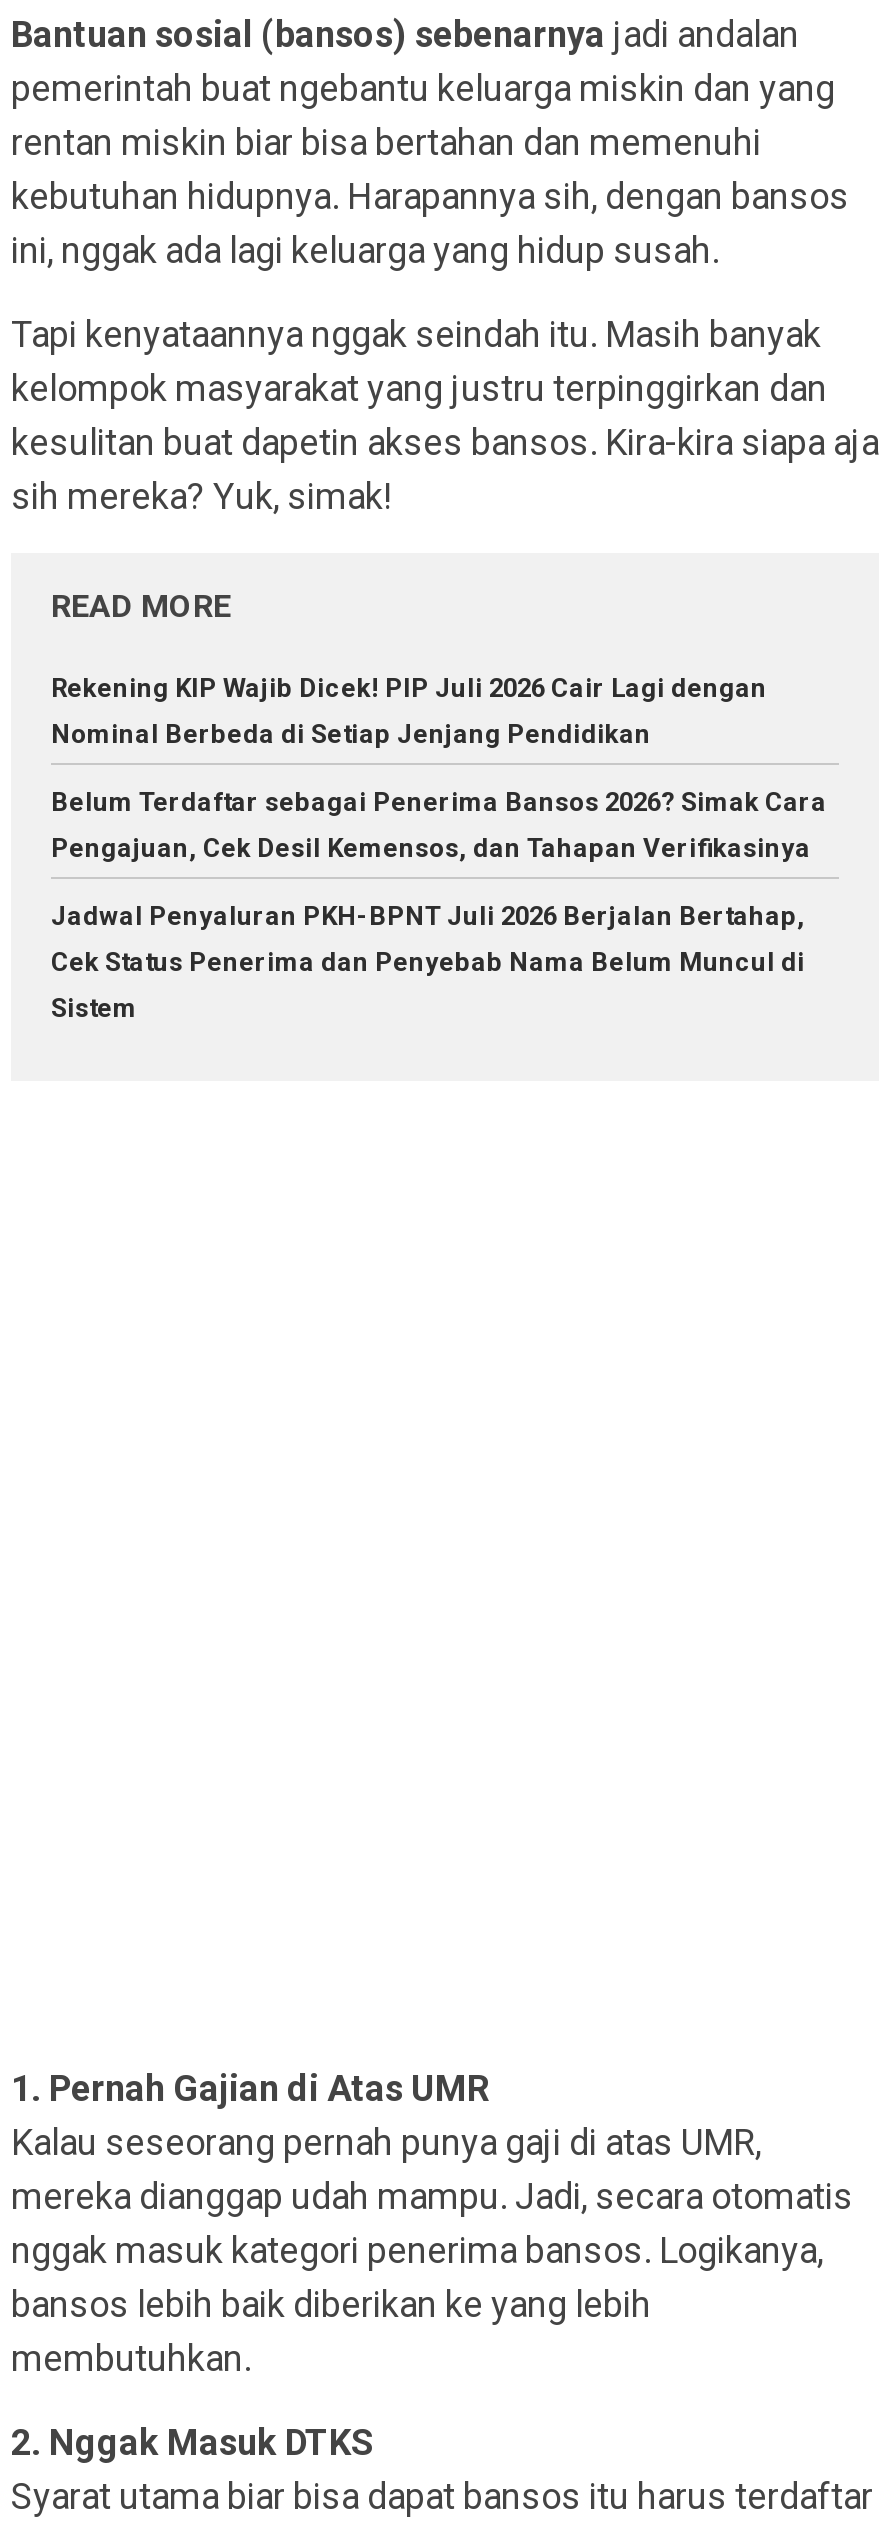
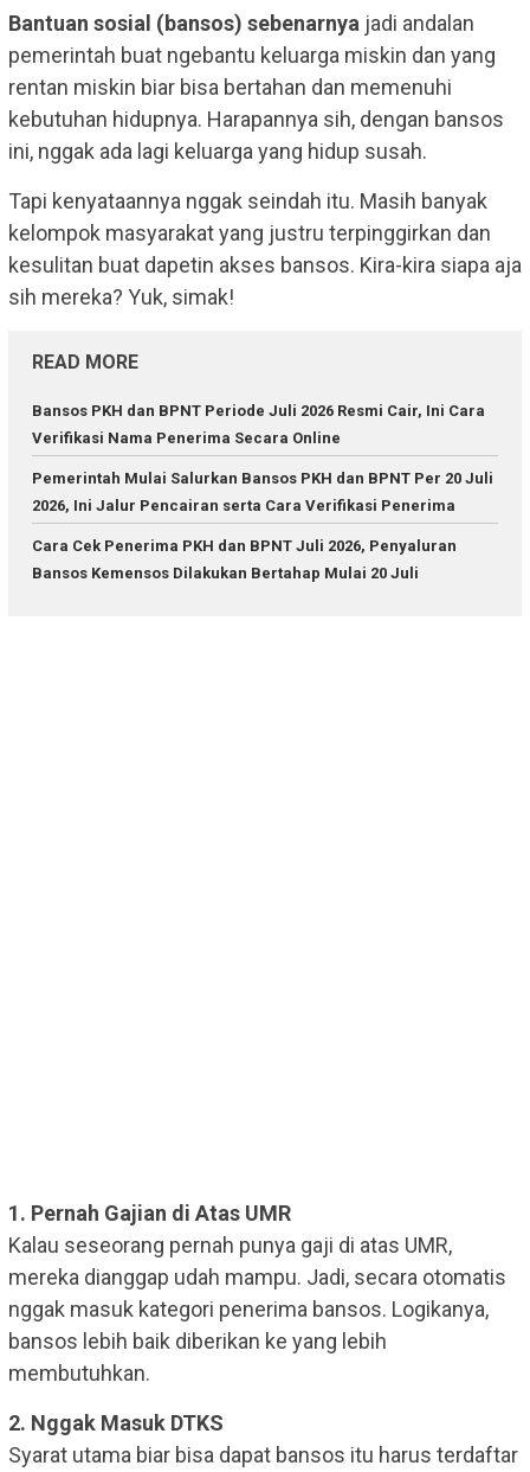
- Rekening KIP Wajib Dicek! PIP Juli 2026 Cair Lagi dengan
- Nominal Berbeda di Setiap Jenjang Pendidikan
- Belum Terdaftar sebagai Penerima Bansos 2026? Simak Cara
- Pengajuan, Cek Desil Kemensos, dan Tahapan Verifikasinya
- Jadwal Penyaluran PKH-BPNT Juli 2026 Berjalan Bertahap,
- Cek Status Penerima dan Penyebab Nama Belum Muncul di
- Sistem
+ Bansos PKH dan BPNT Periode Juli 2026 Resmi Cair, Ini Cara
+ Verifikasi Nama Penerima Secara Online
+ Pemerintah Mulai Salurkan Bansos PKH dan BPNT Per 20 Juli
+ 2026, Ini Jalur Pencairan serta Cara Verifikasi Penerima
+ Cara Cek Penerima PKH dan BPNT Juli 2026, Penyaluran
+ Bansos Kemensos Dilakukan Bertahap Mulai 20 Juli
